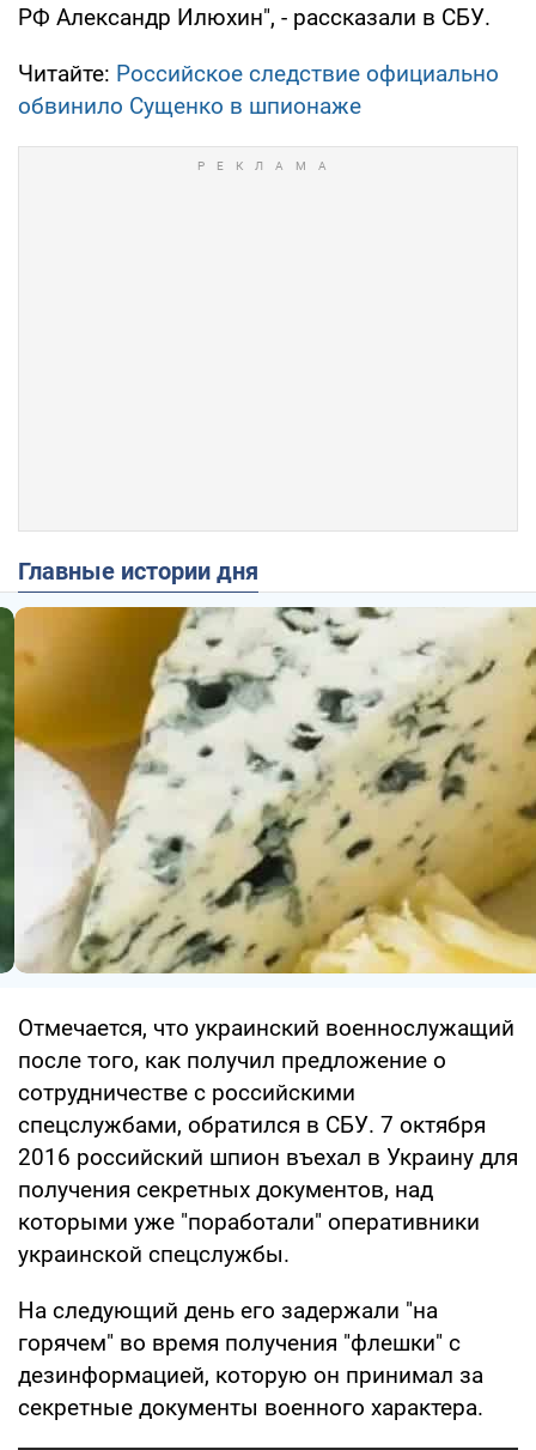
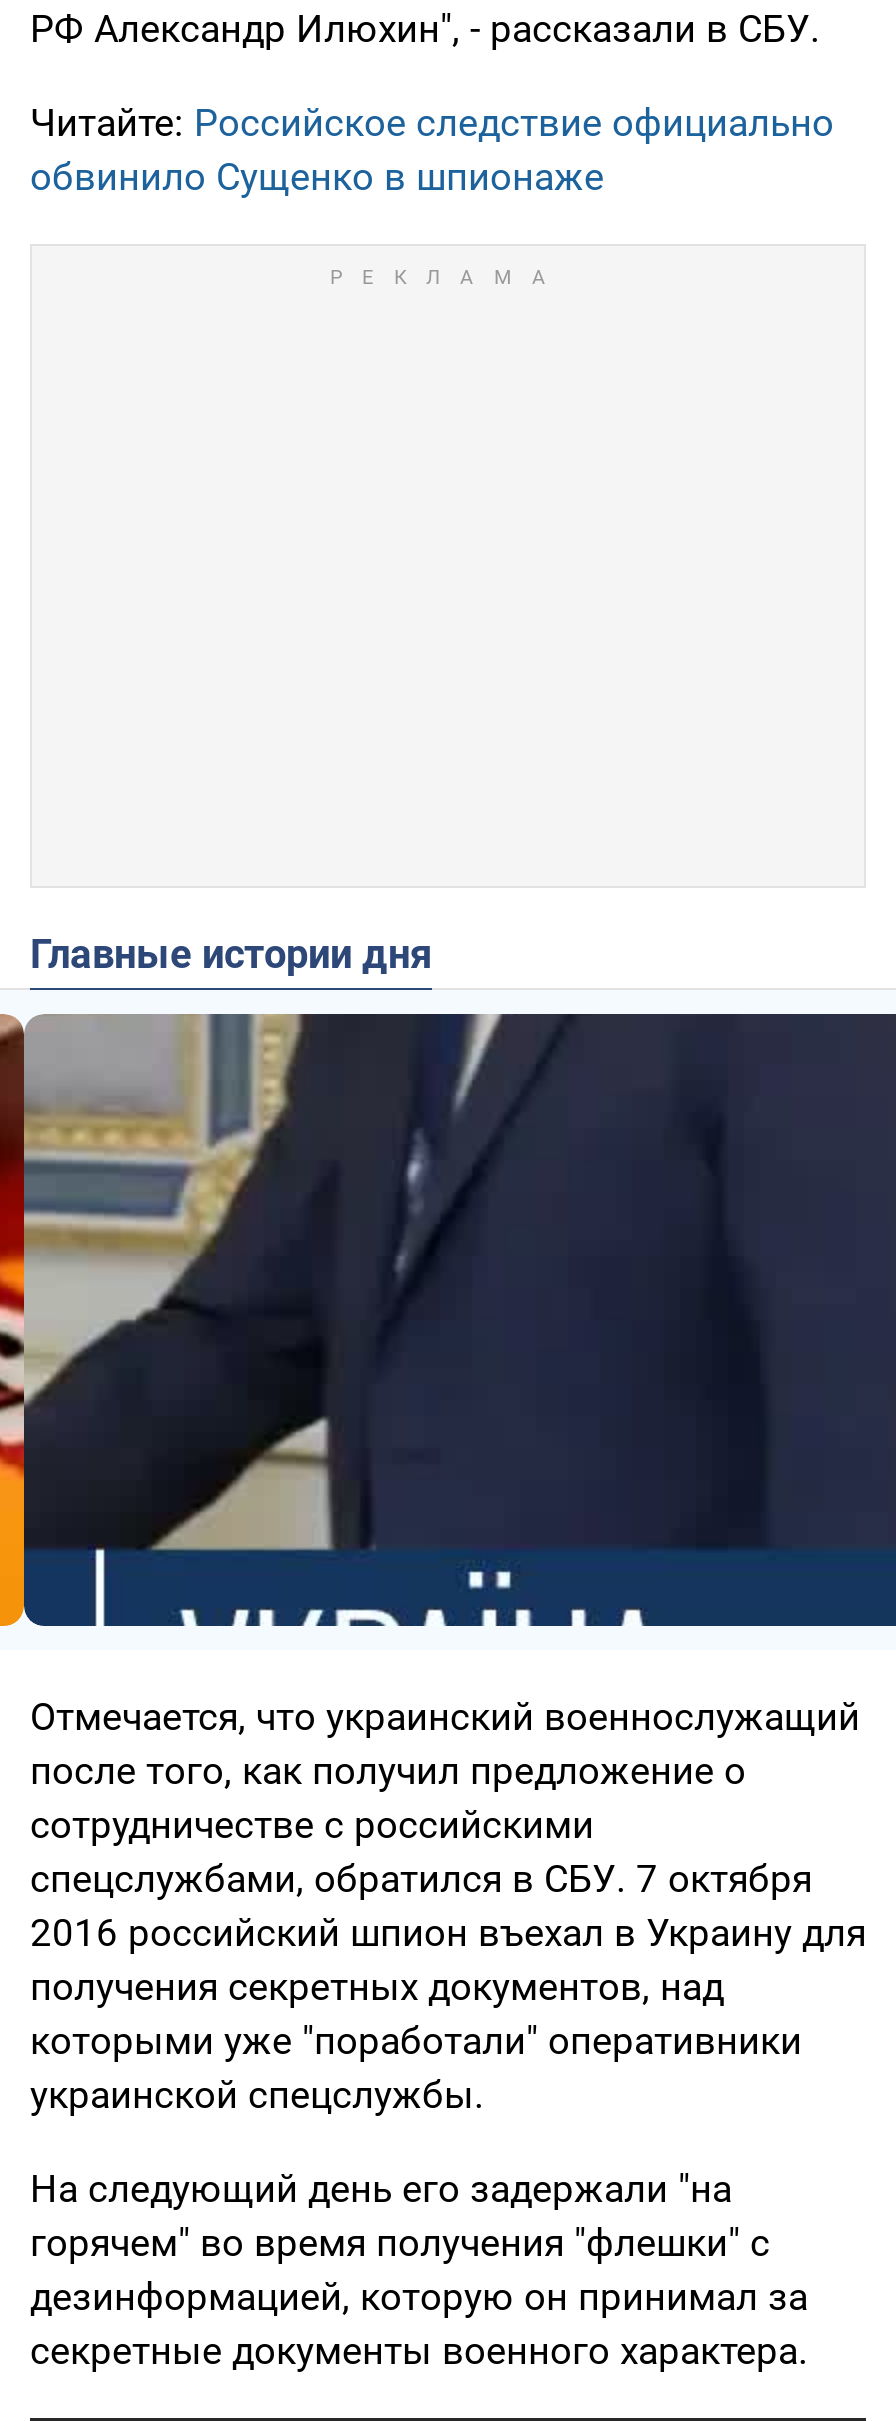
- [image]
+ [image]
